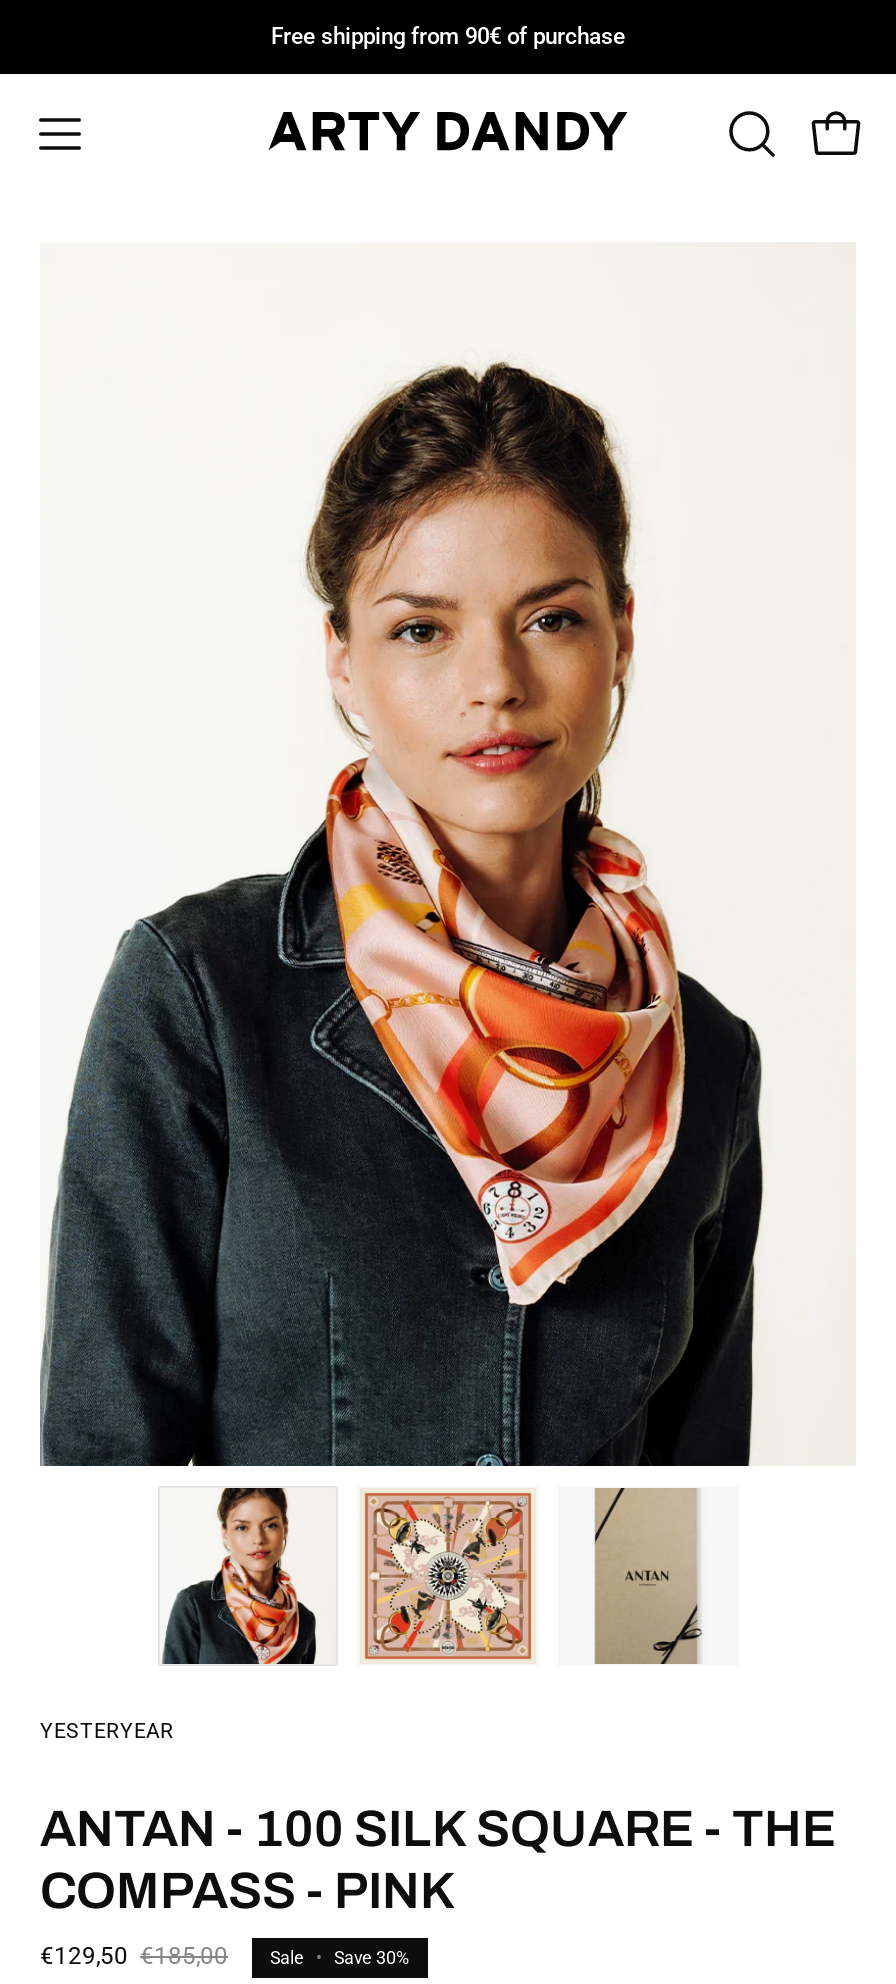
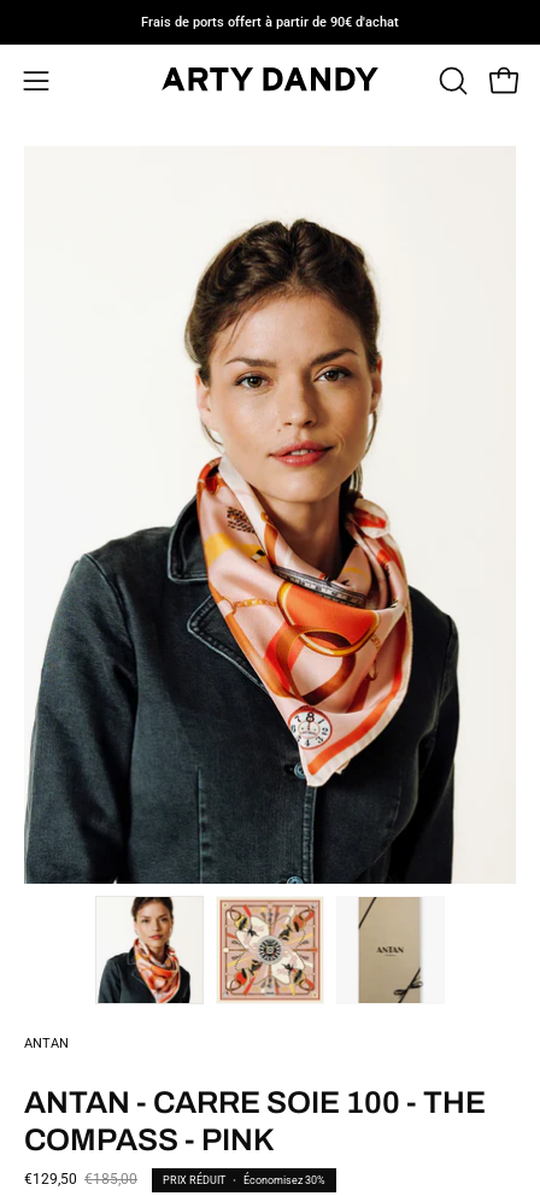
- Free shipping from 90€ of purchase
+ Frais de ports offert à partir de 90€ d'achat

- YESTERYEAR
+ ANTAN

- ANTAN - 100 SILK SQUARE - THE
+ ANTAN - CARRE SOIE 100 - THE

- Sale • Save 30%
+ PRIX RÉDUIT • Économisez 30%
